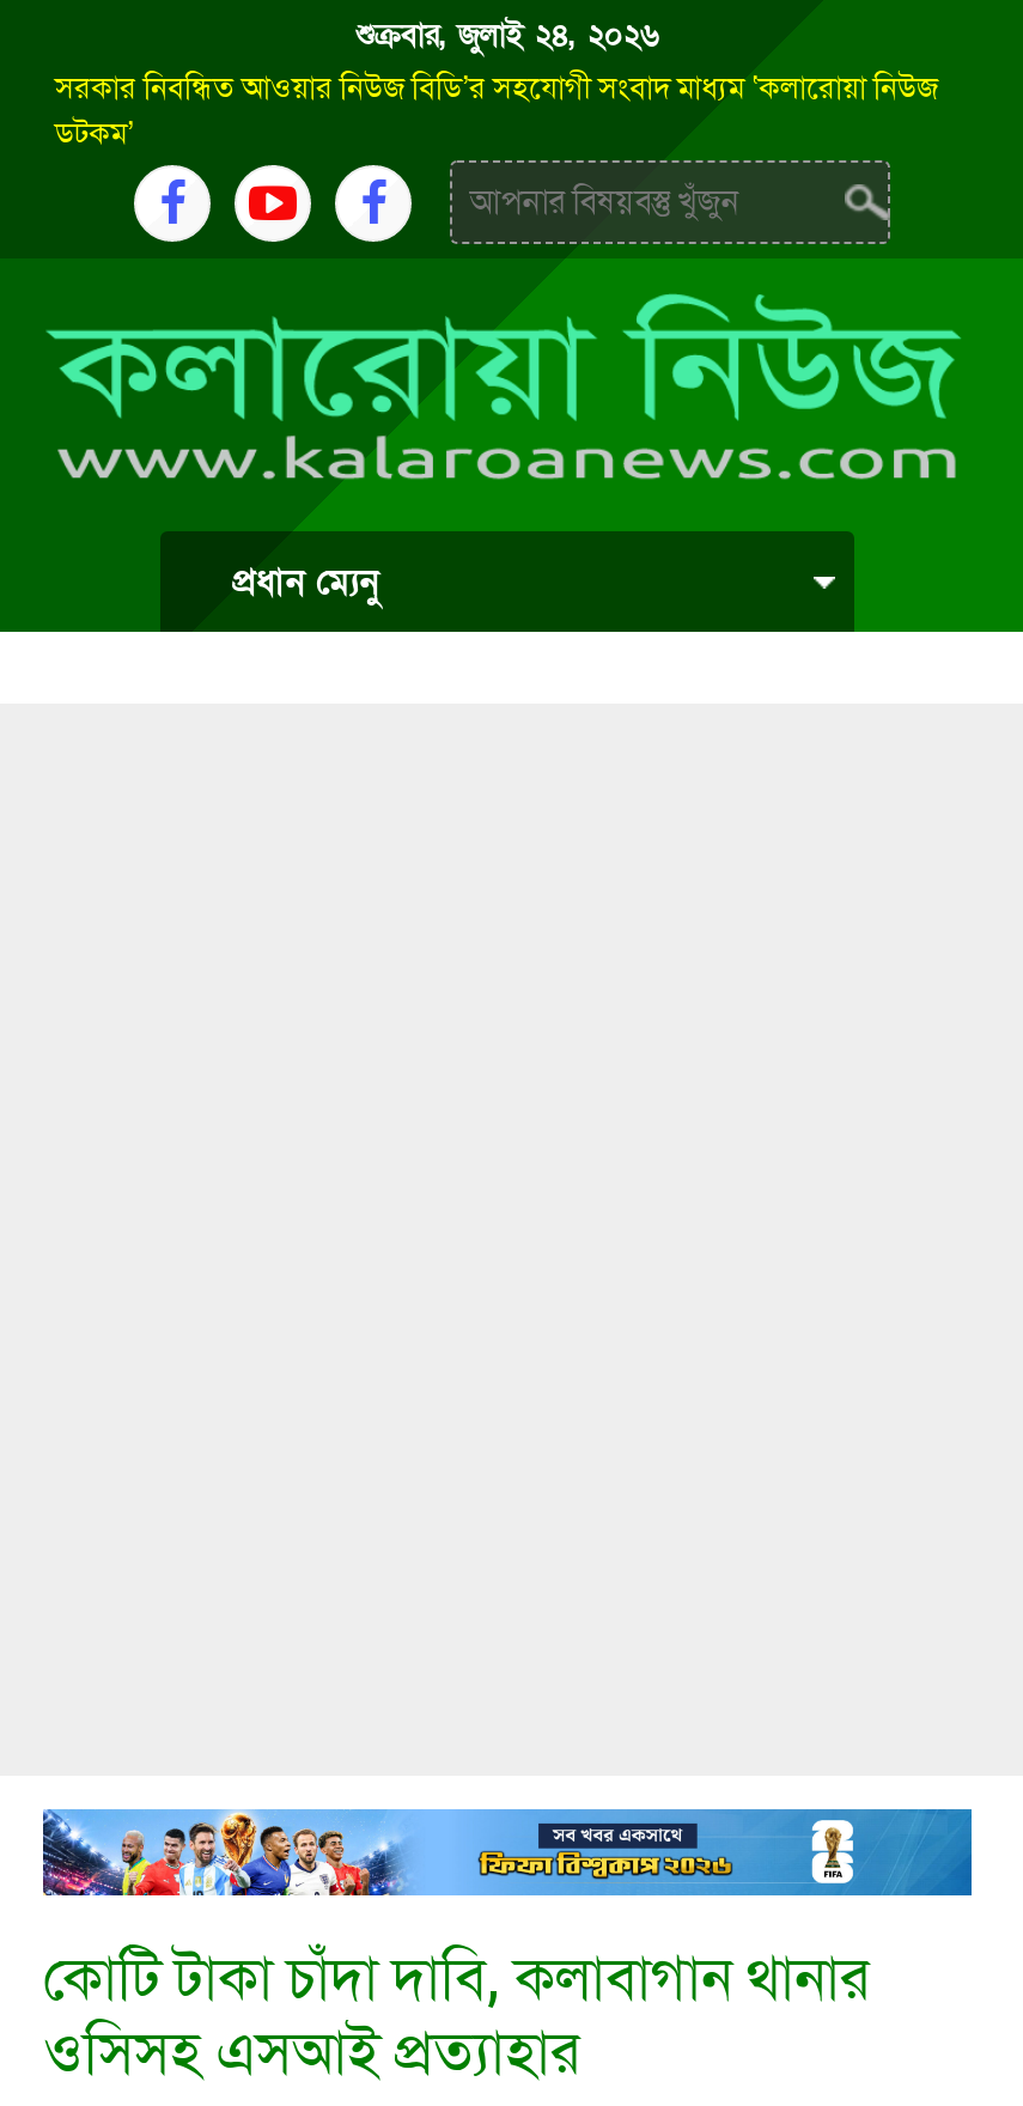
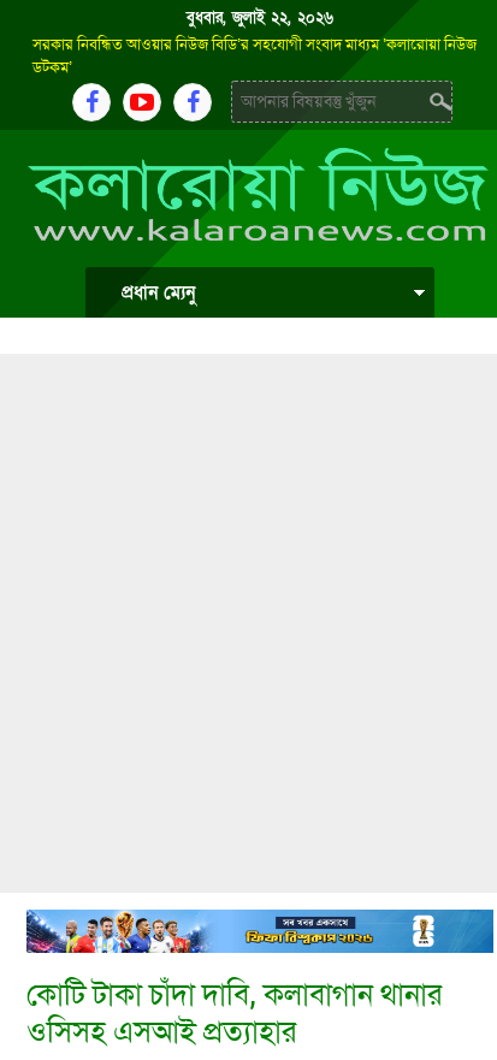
- শুক্রবার, জুলাই ২৪, ২০২৬
+ বুধবার, জুলাই ২২, ২০২৬
